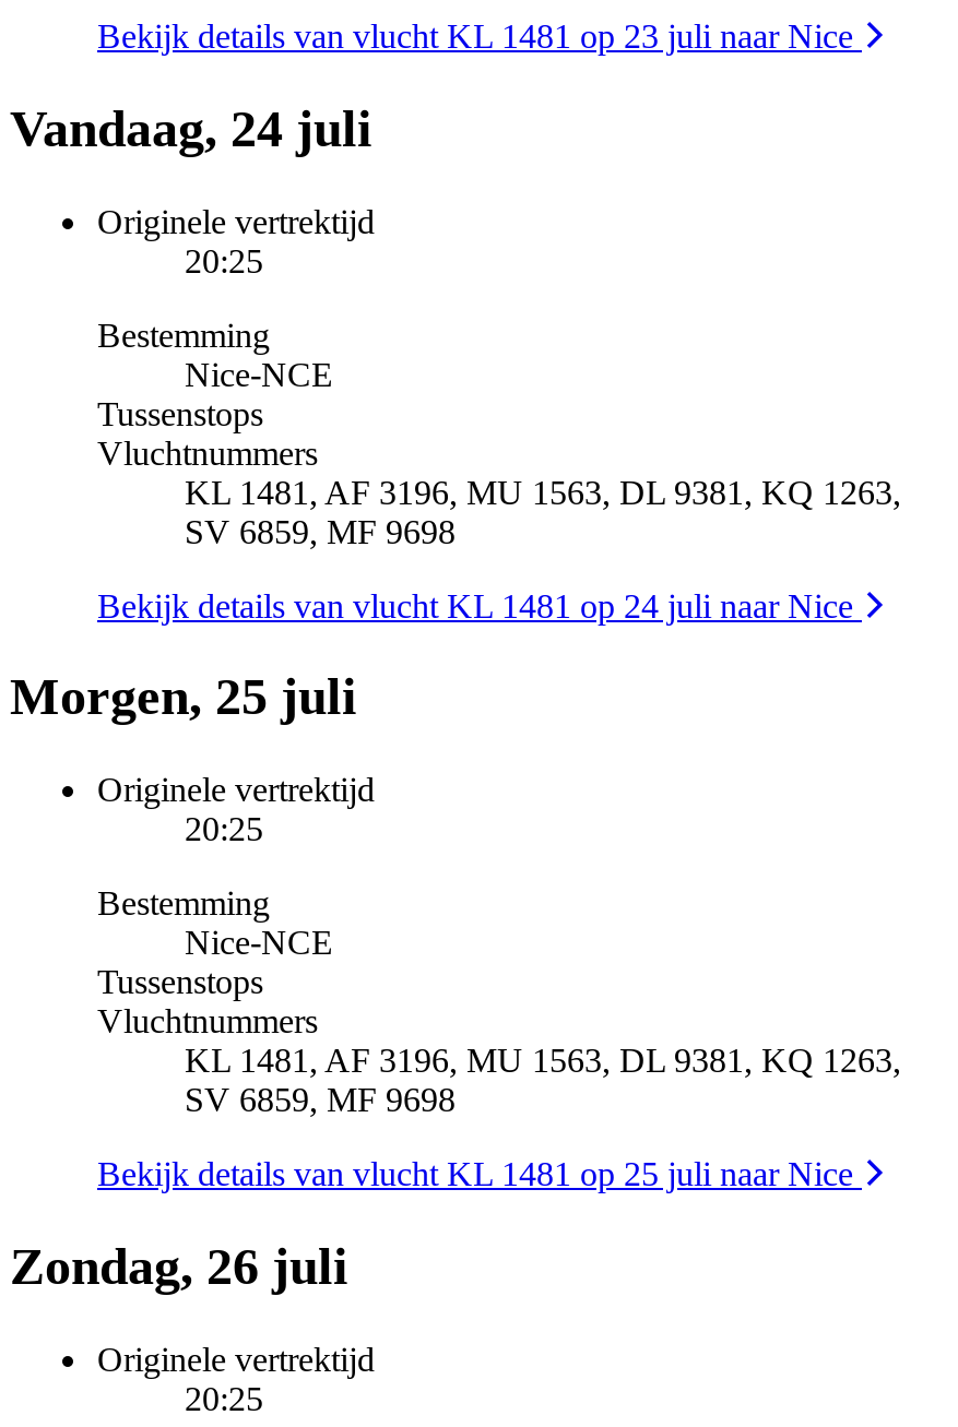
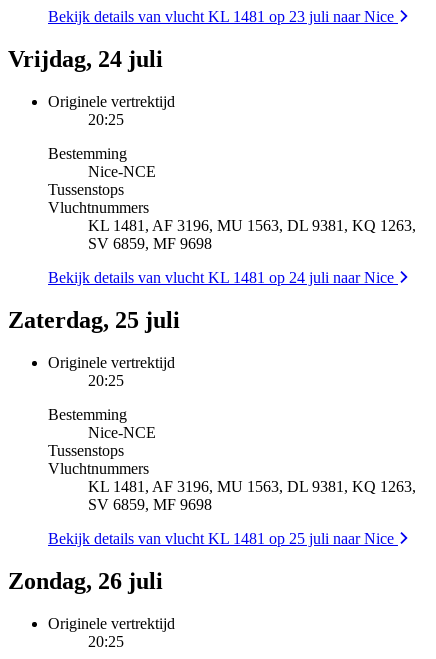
- Vandaag, 24 juli
+ Vrijdag, 24 juli

- Morgen, 25 juli
+ Zaterdag, 25 juli
